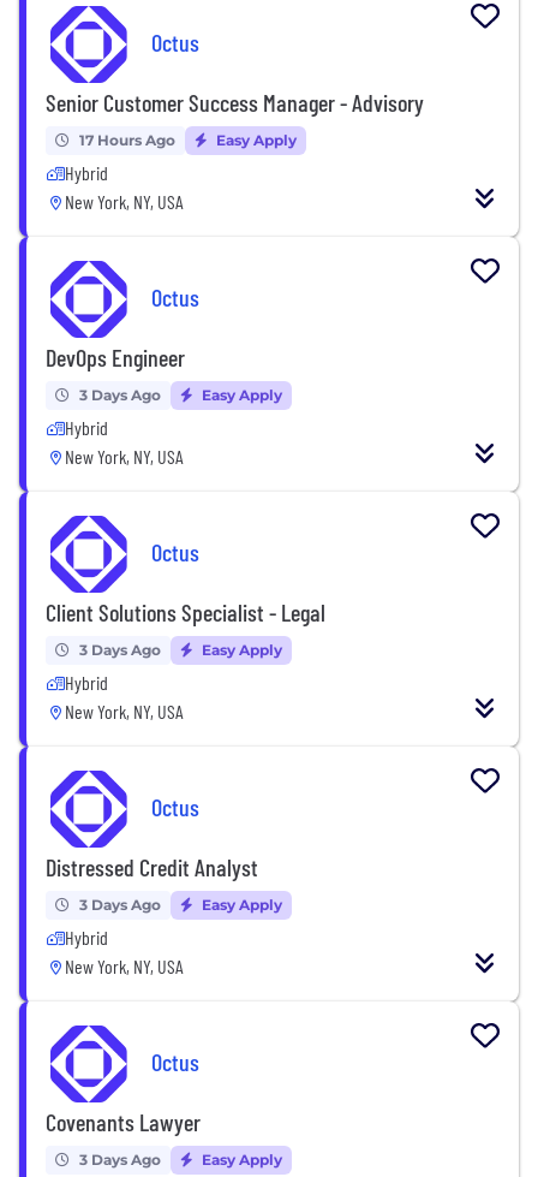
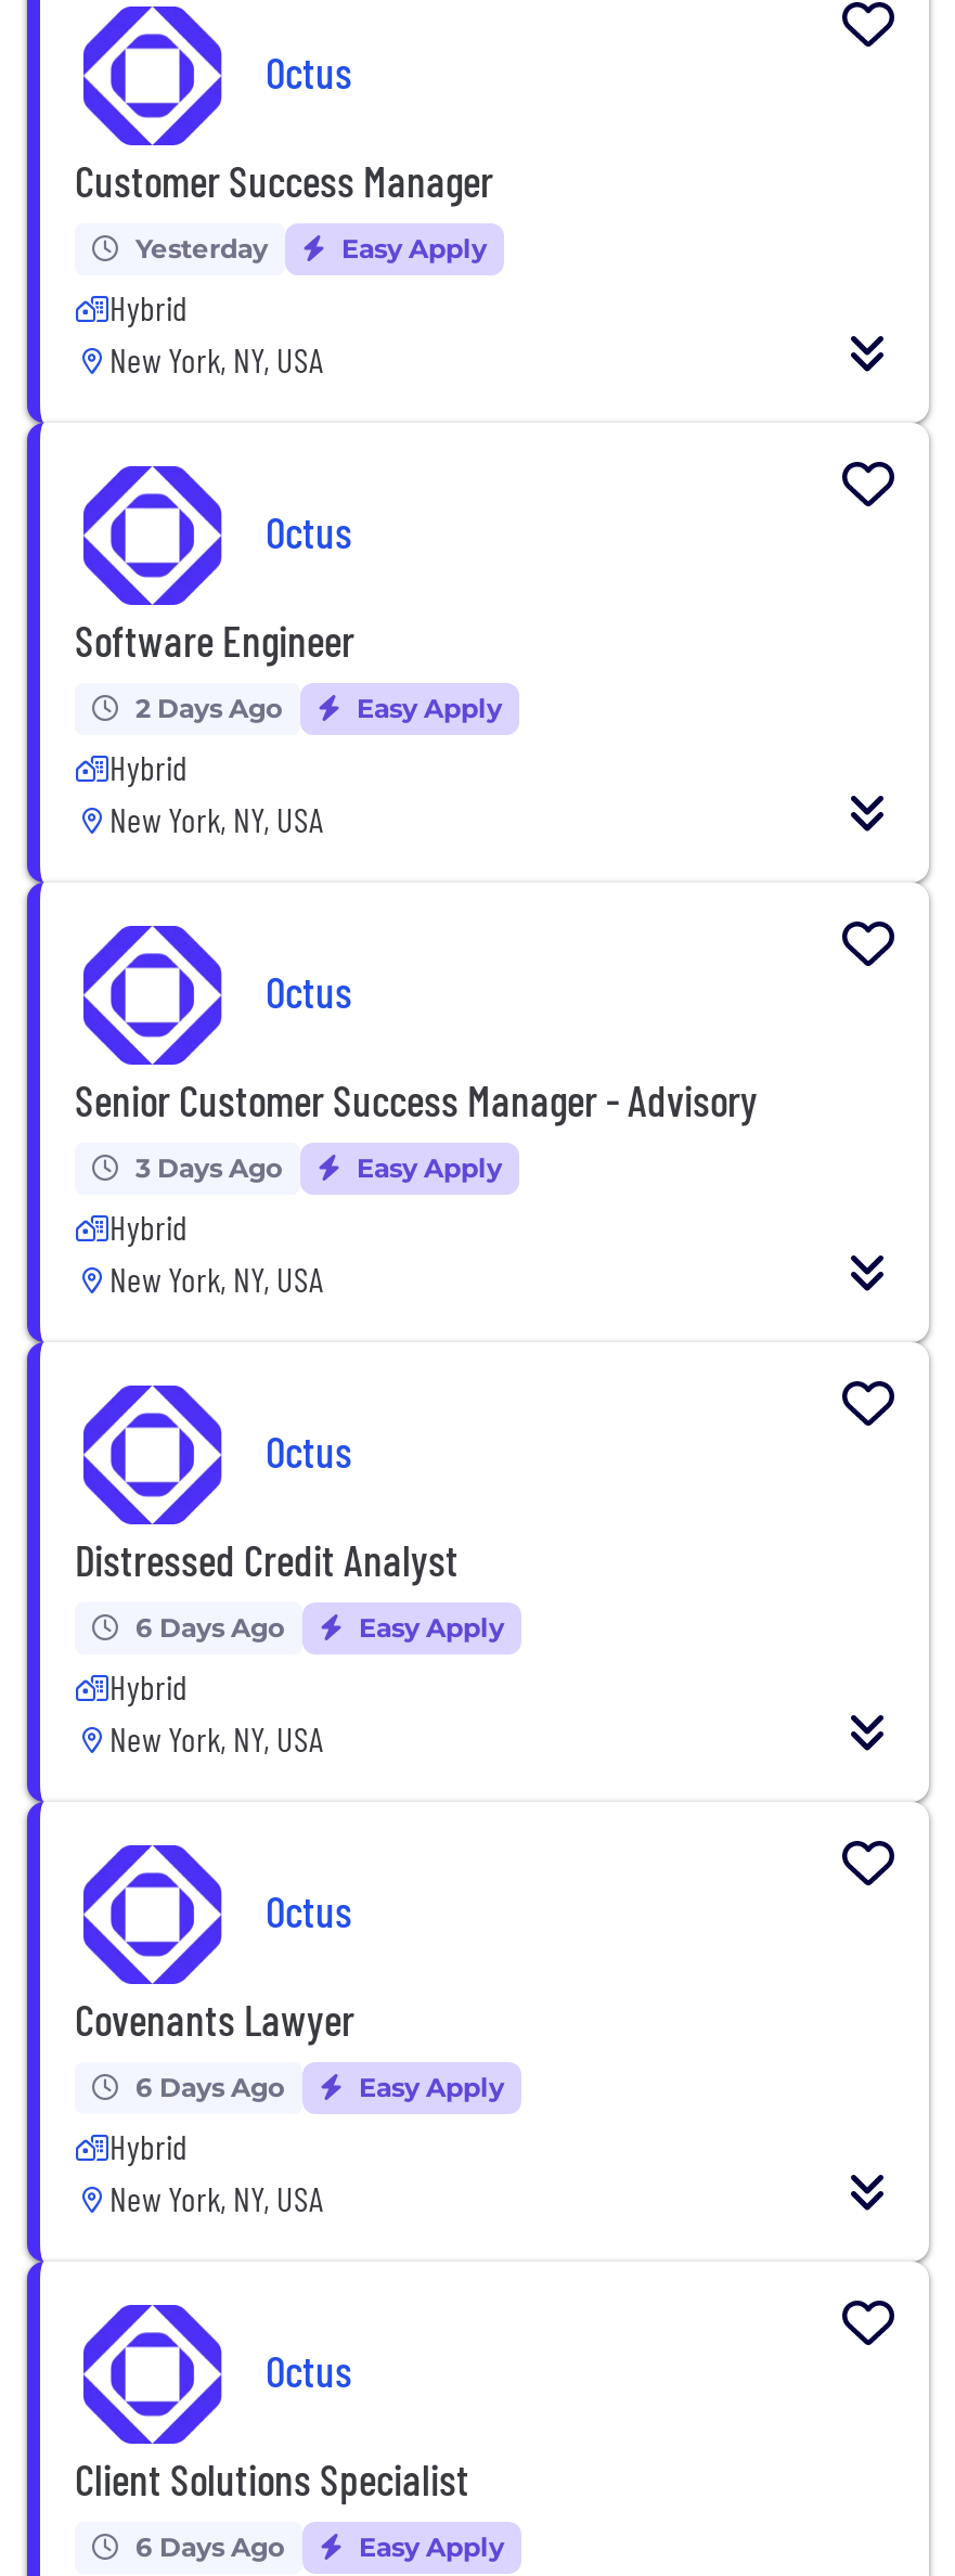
+ Customer Success Manager

moved down: Senior Customer Success Manager - Advisory

- 17 Hours Ago
+ Yesterday

- DevOps Engineer
+ Software Engineer

- 3 Days Ago
+ 2 Days Ago

- Client Solutions Specialist - Legal

- 3 Days Ago
+ 6 Days Ago

- 3 Days Ago
+ 6 Days Ago
+ Easy Apply
+ Hybrid
+ New York, NY, USA
+ Octus
+ Client Solutions Specialist
+ 6 Days Ago
